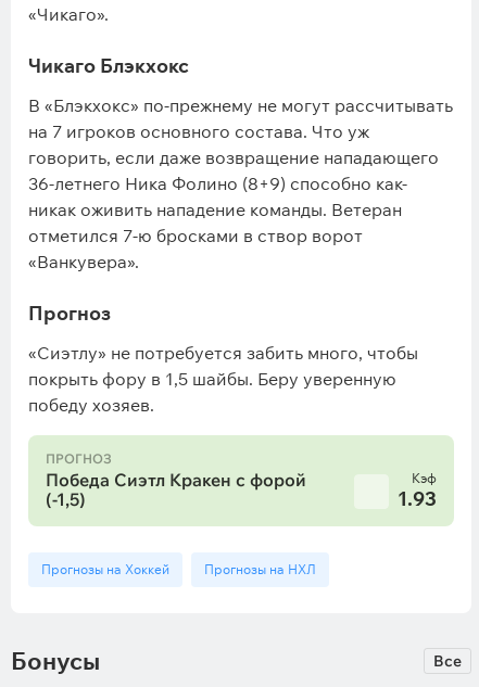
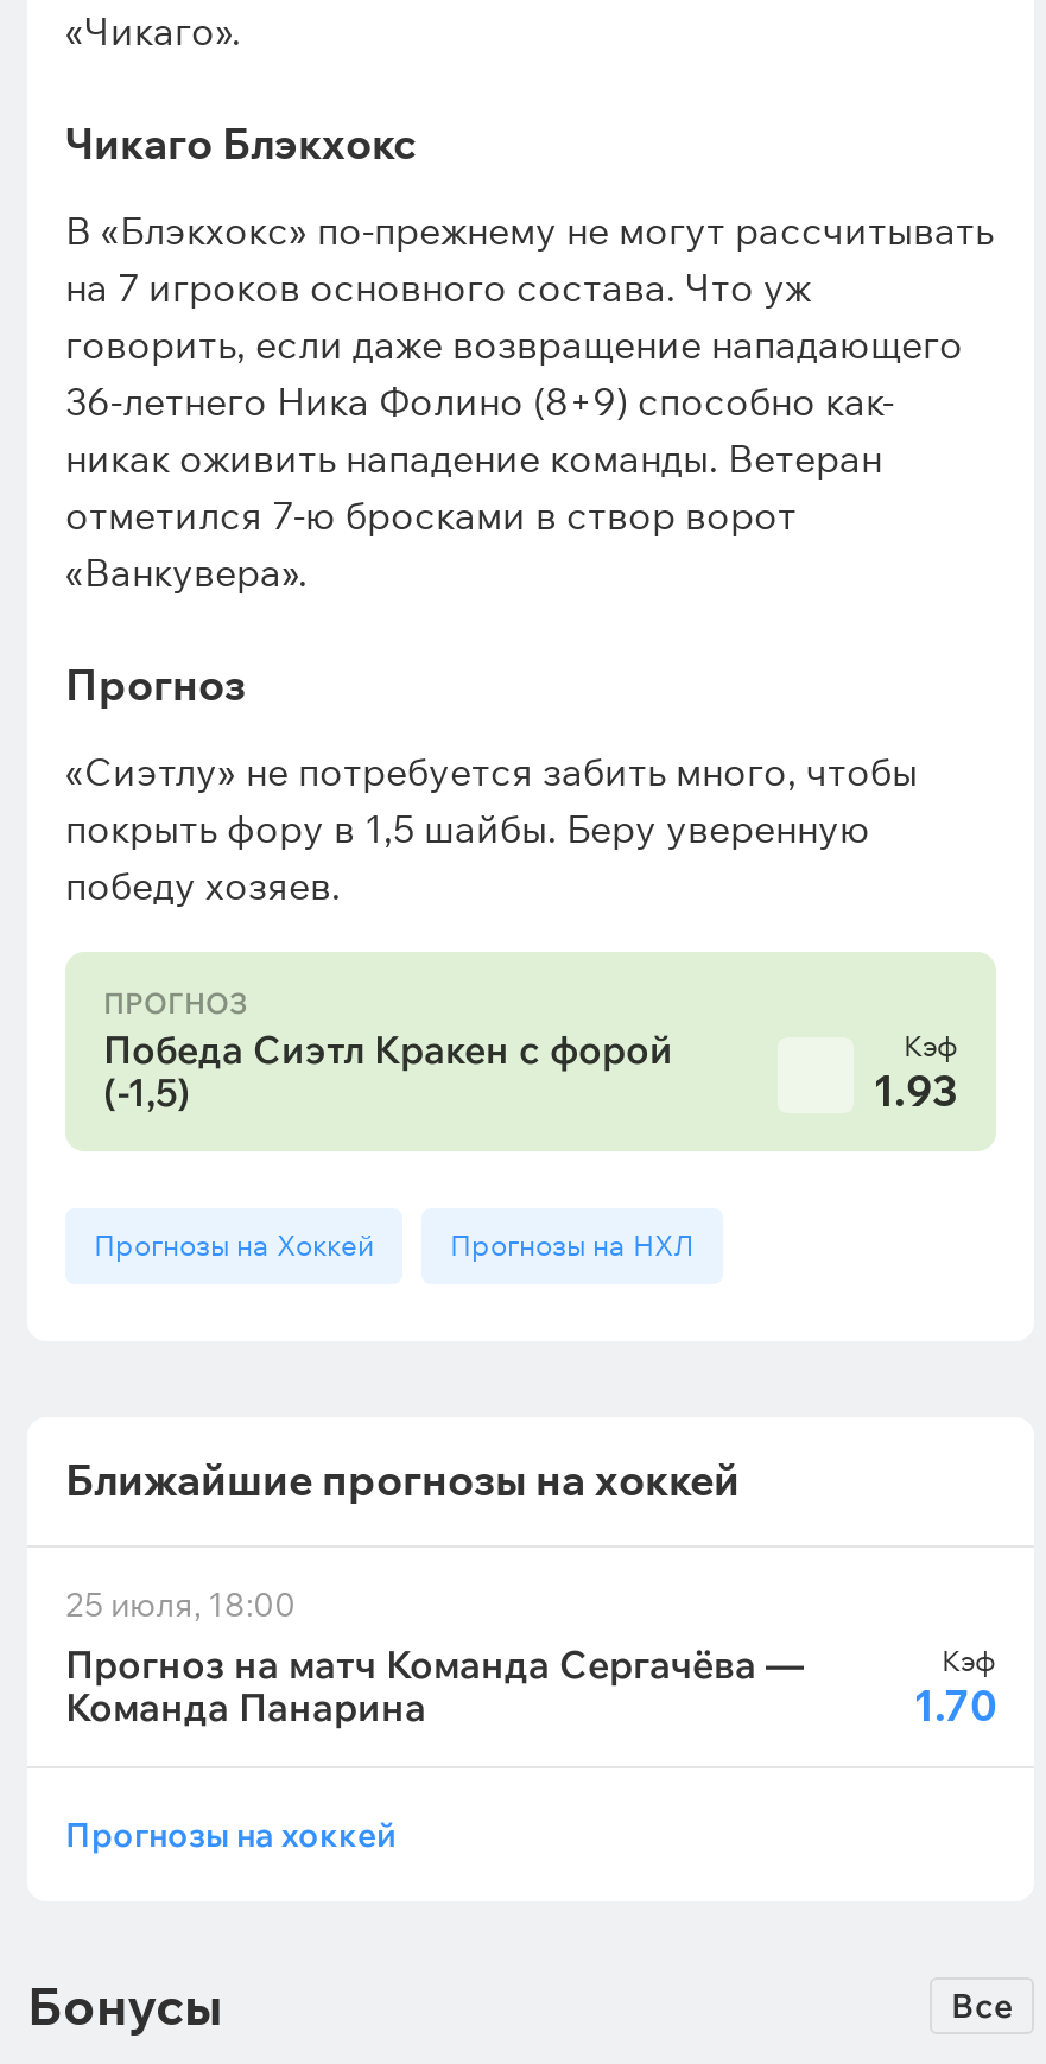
+ Ближайшие прогнозы на хоккей
+ 25 июля, 18:00
+ Прогноз на матч Команда Сергачёва —
+ Команда Панарина

+ Кэф
+ 1.70
+ Прогнозы на хоккей
